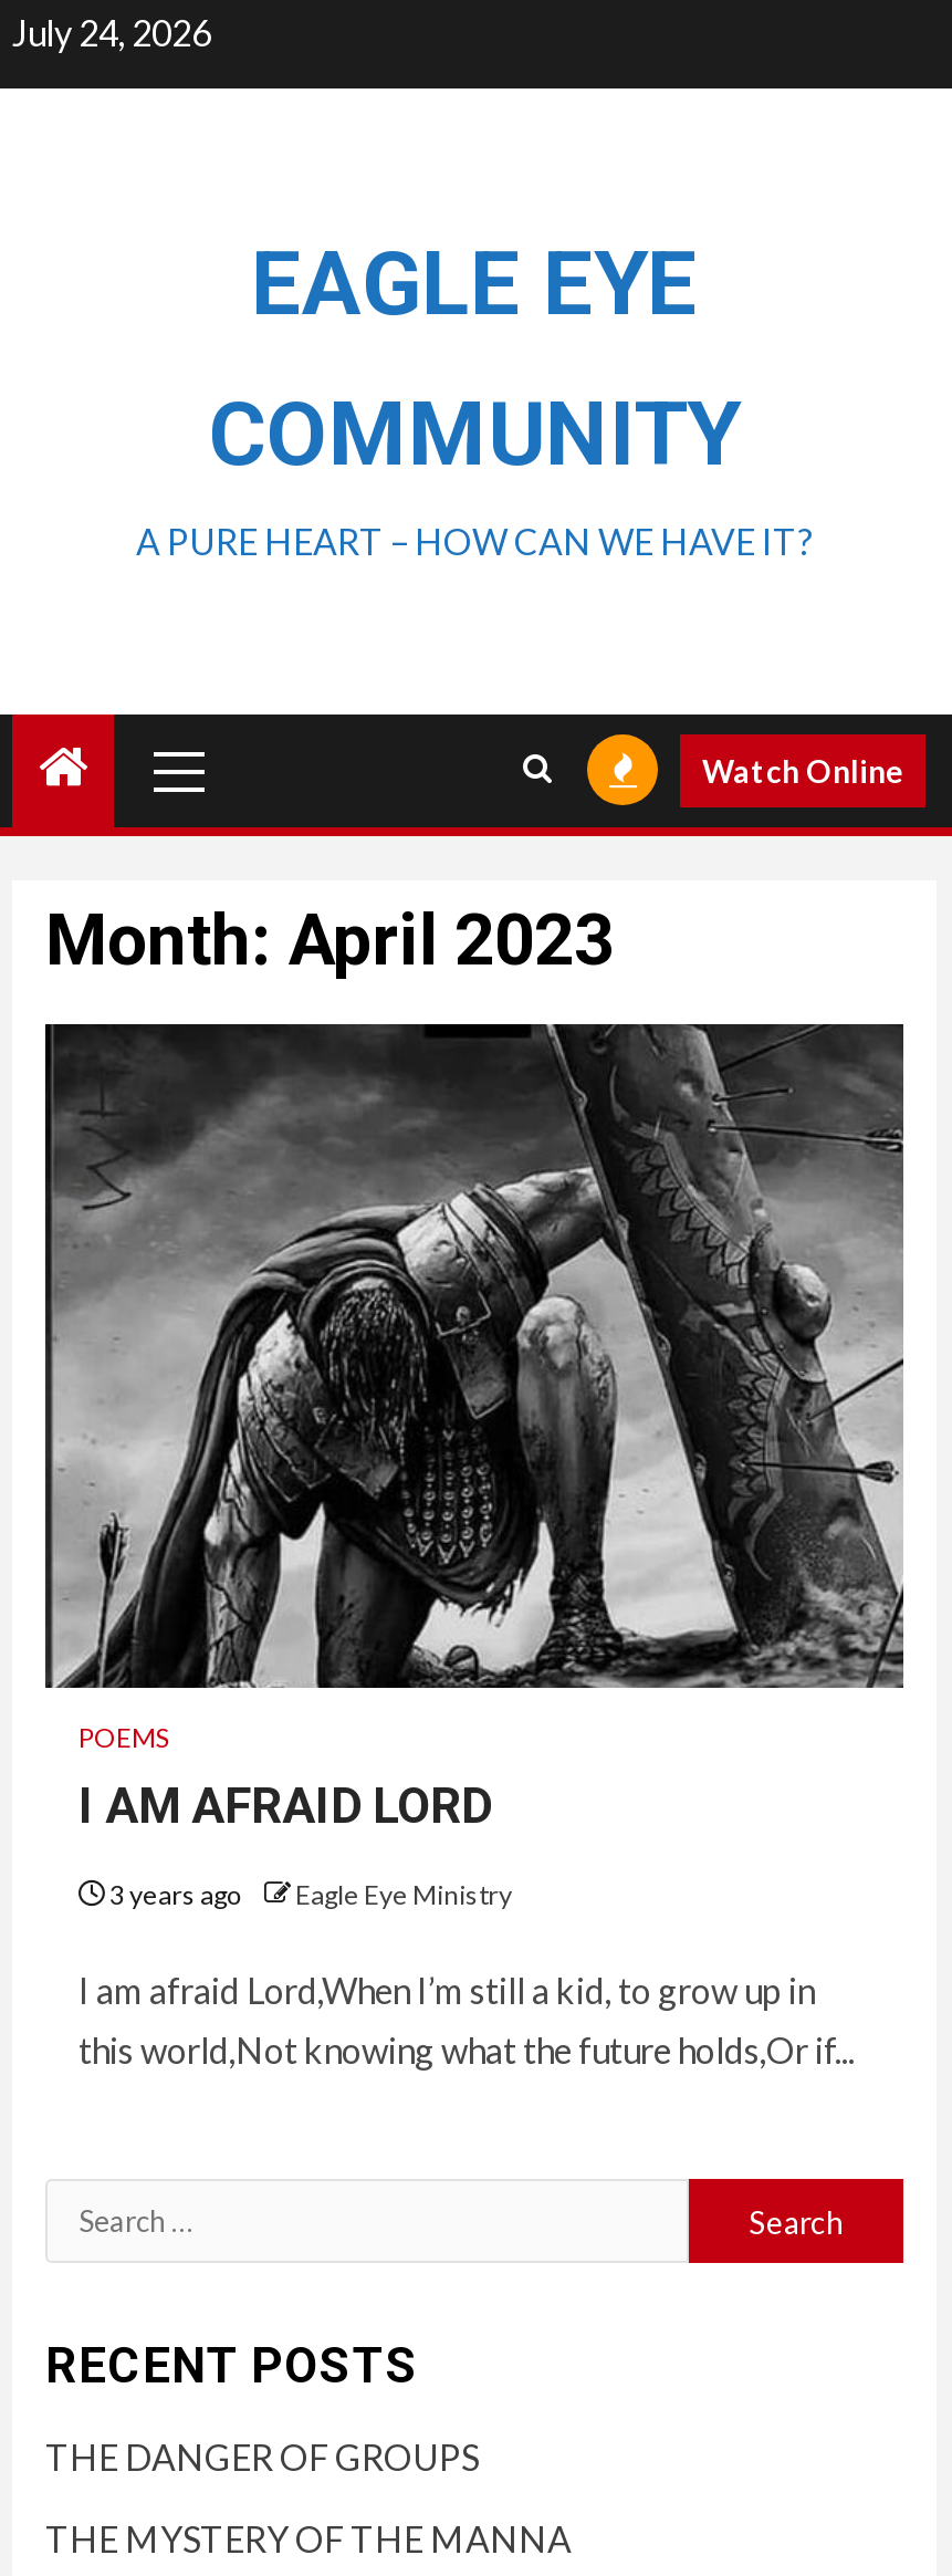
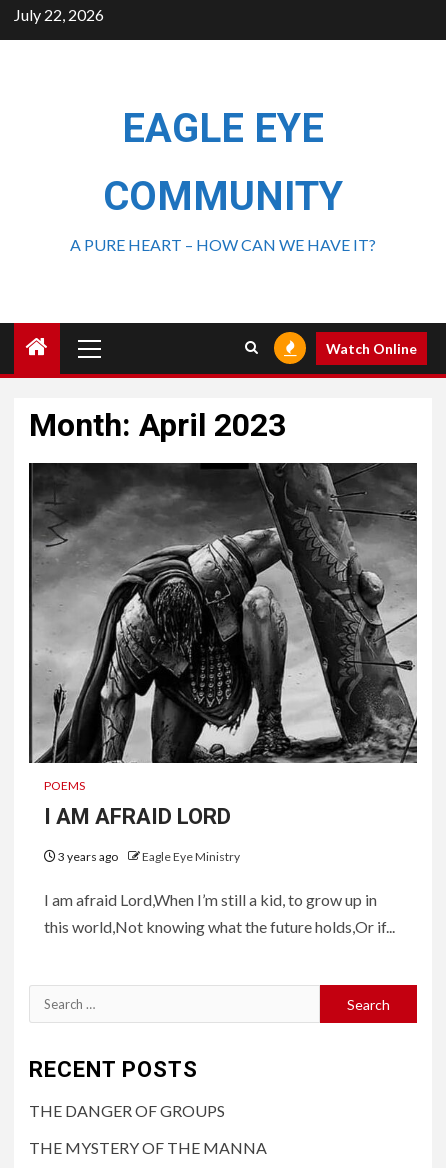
- July 24, 2026
+ July 22, 2026
